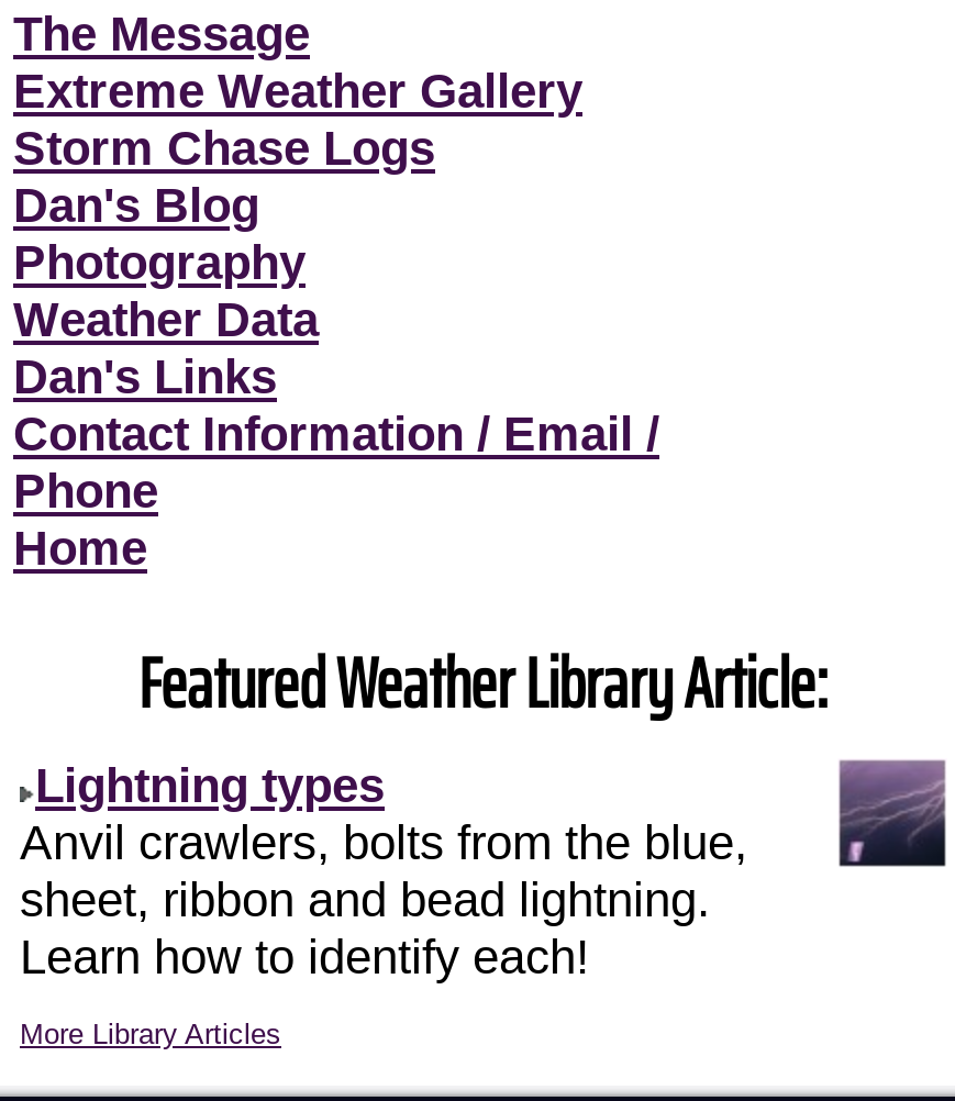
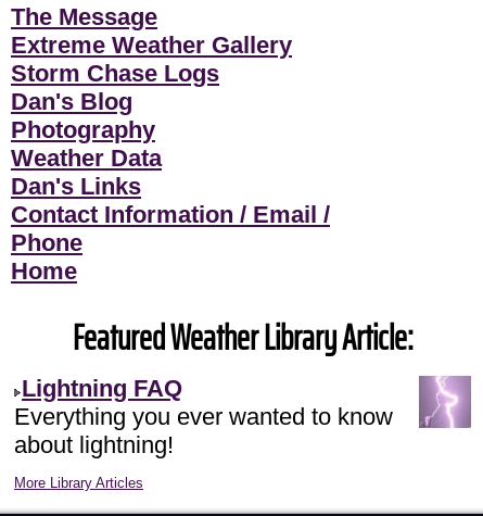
- Lightning types
- Anvil crawlers, bolts from the blue,
- sheet, ribbon and bead lightning.
- Learn how to identify each!
+ Lightning FAQ
+ Everything you ever wanted to know
+ about lightning!

- [image]
+ [image]
